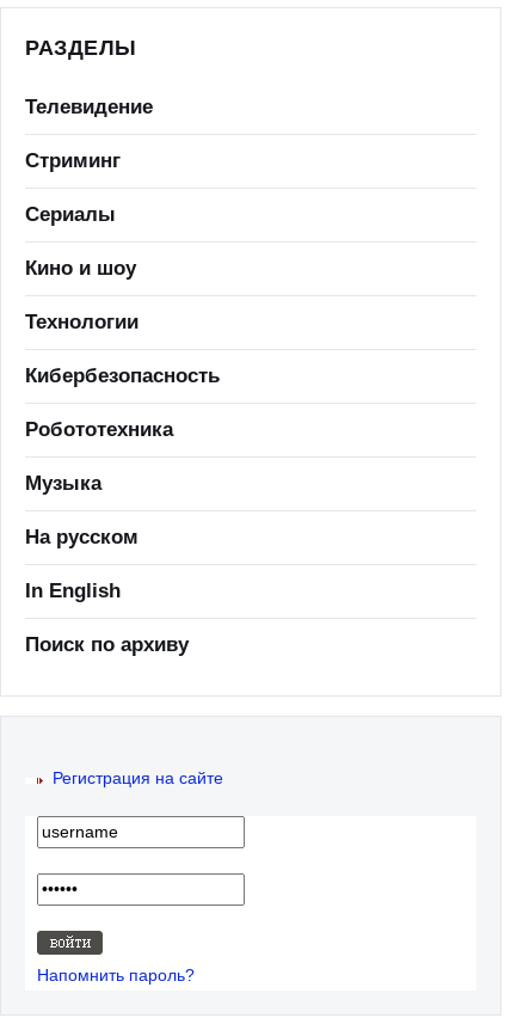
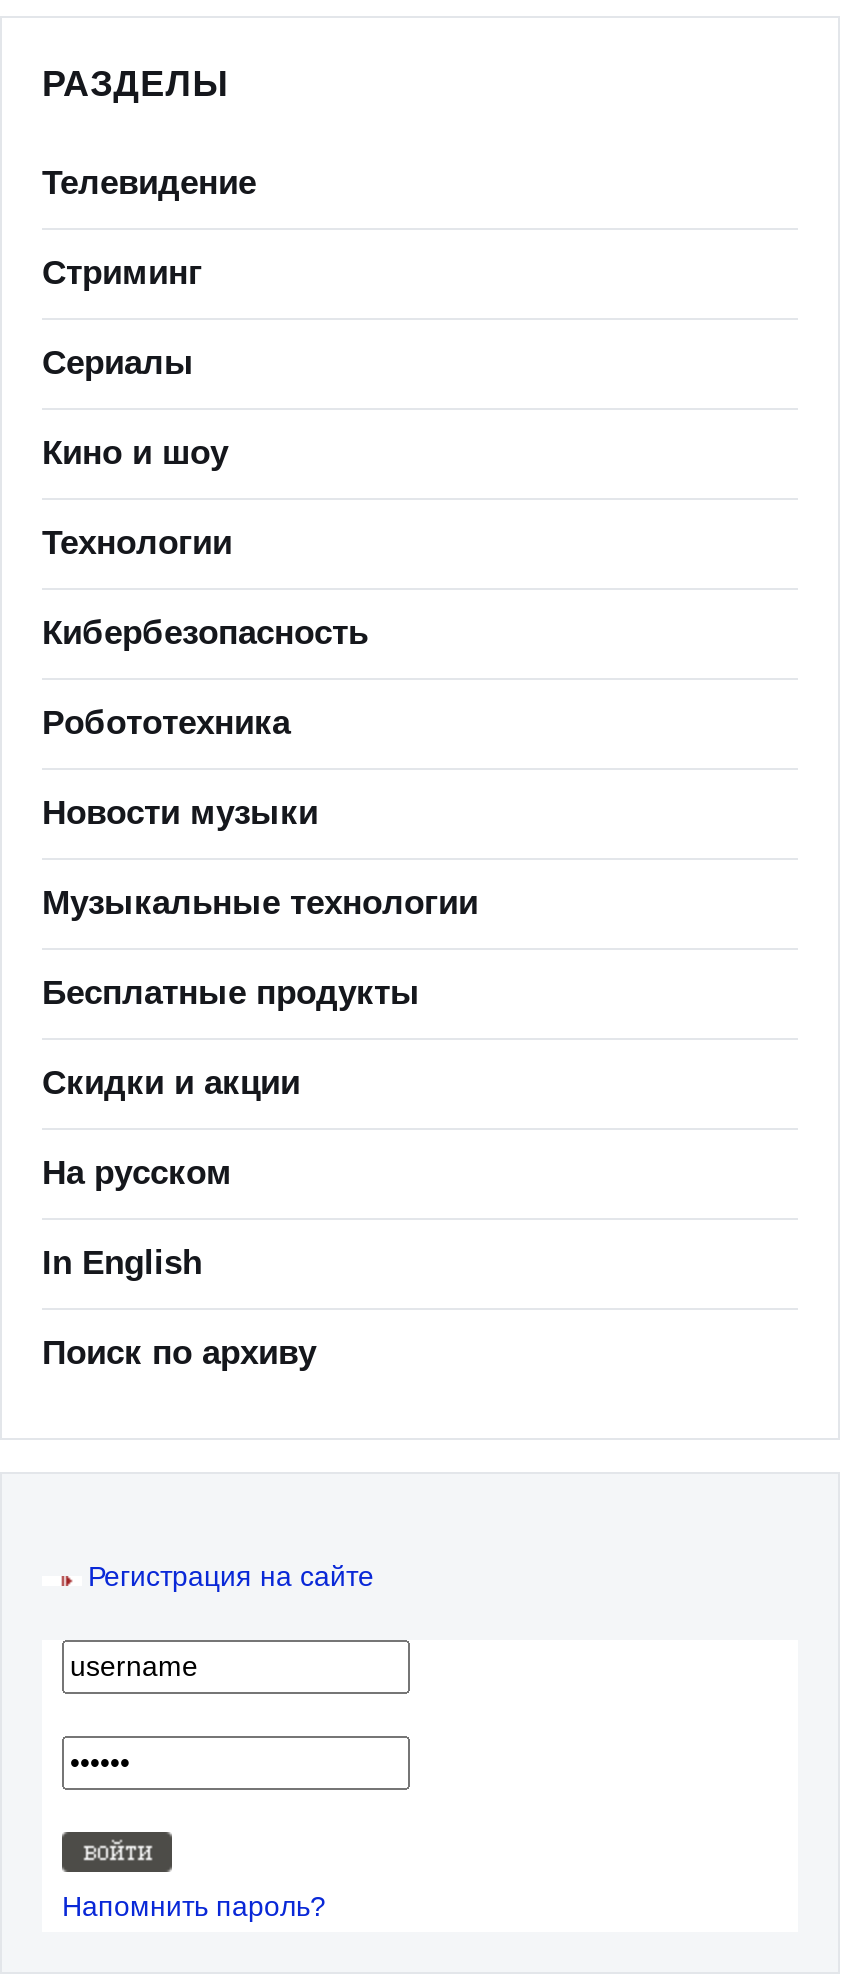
- Музыка
+ Новости музыки
+ Музыкальные технологии
+ Бесплатные продукты
+ Скидки и акции
